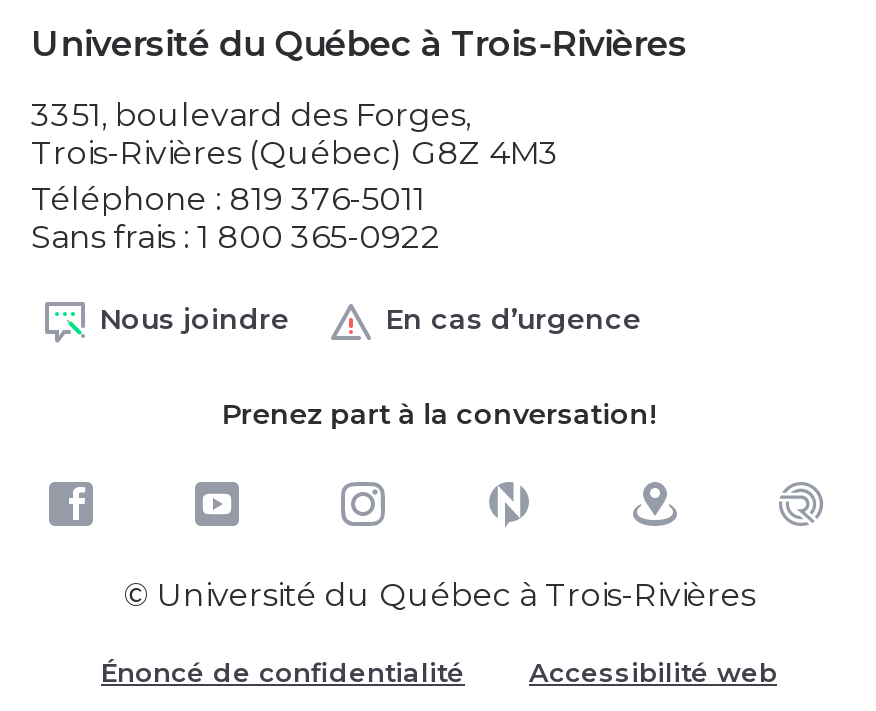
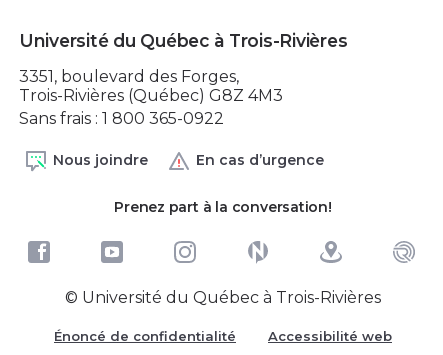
- Téléphone : 819 376-5011
